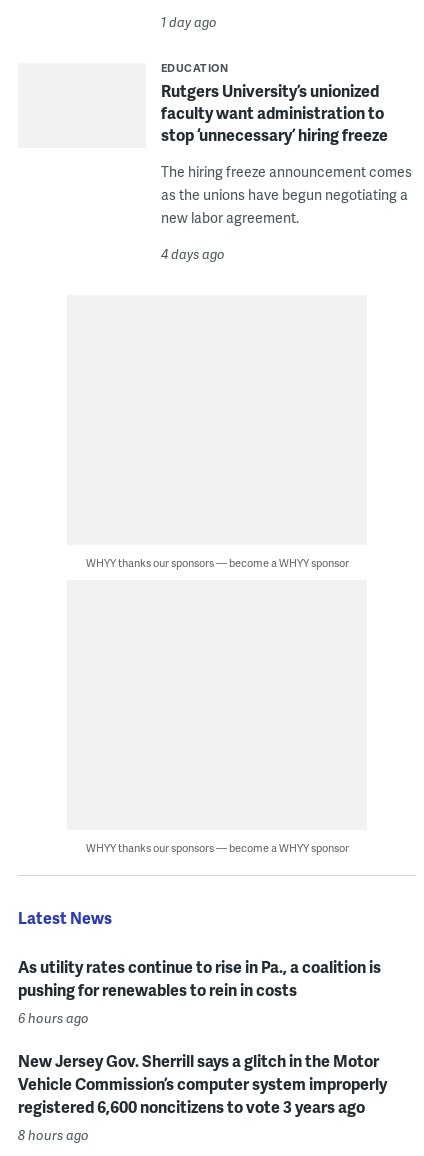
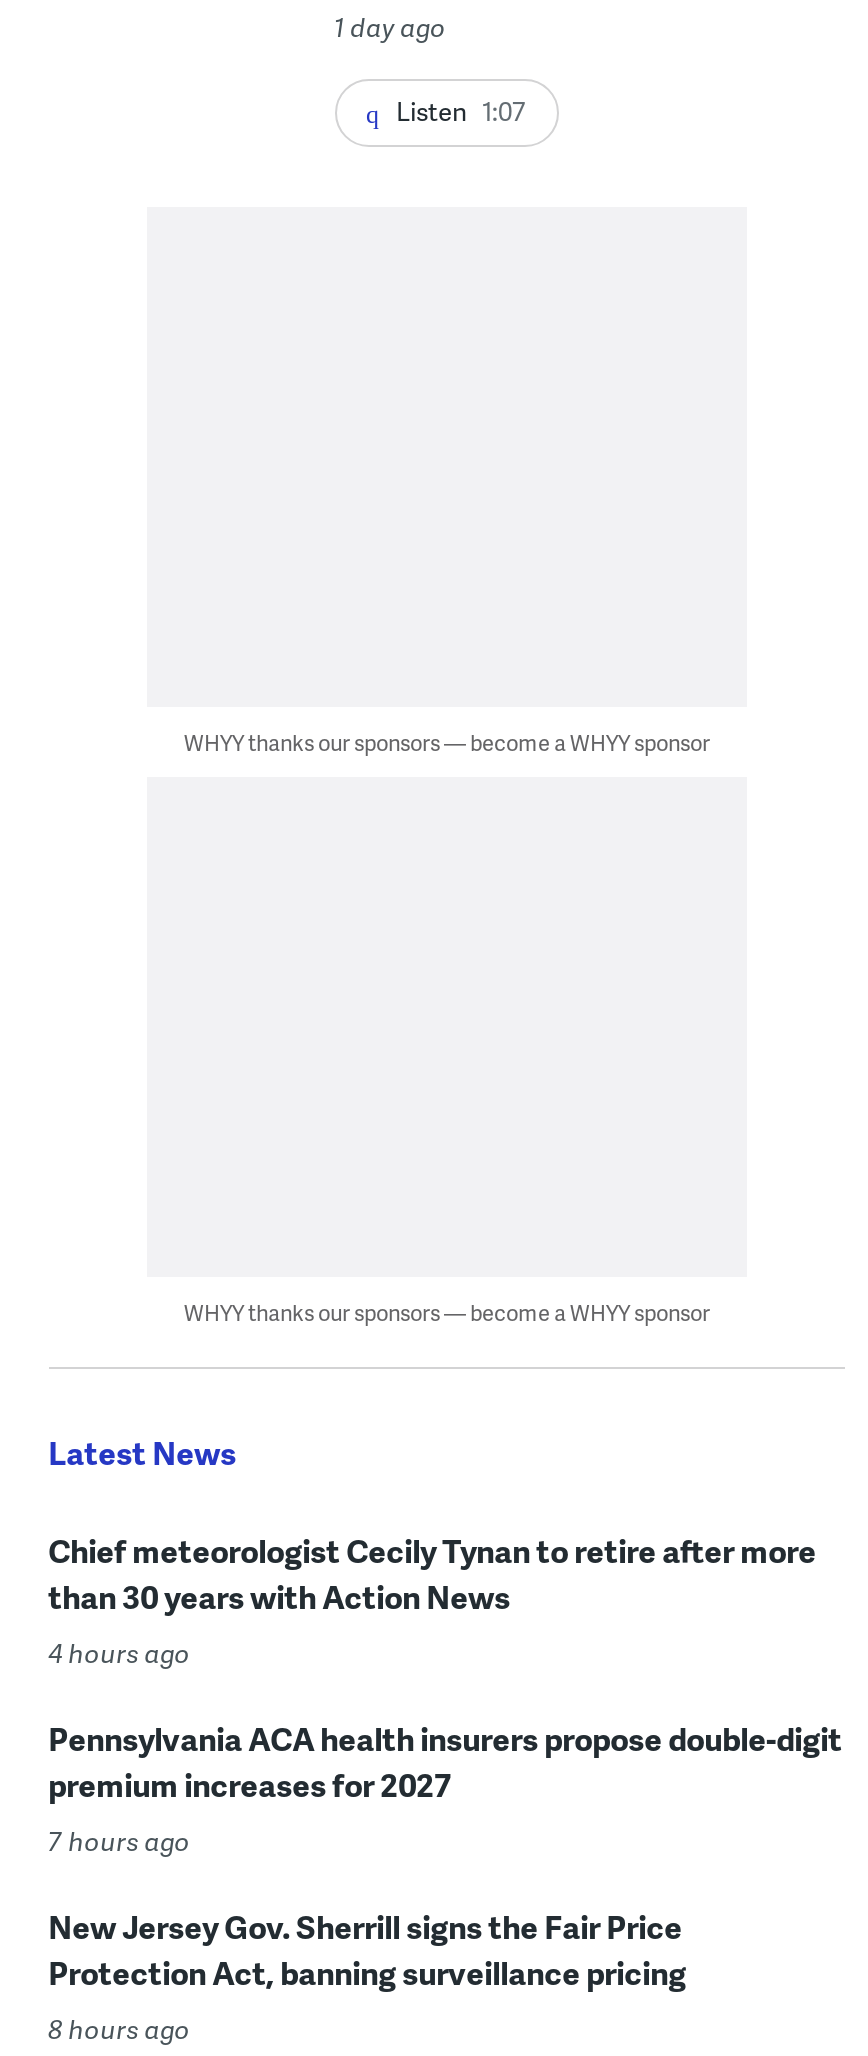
- EDUCATION
- Rutgers University’s unionized
- faculty want administration to
- stop ‘unnecessary’ hiring freeze
- The hiring freeze announcement comes
- as the unions have begun negotiating a
- new labor agreement.
- 4 days ago
+ Listen 1:07

moved up: WHYY thanks our sponsors — become a WHYY sponsor | WHYY thanks our sponsors — become a WHYY sponsor | Latest News

- As utility rates continue to rise in Pa., a coalition is
- pushing for renewables to rein in costs
- 6 hours ago
- New Jersey Gov. Sherrill says a glitch in the Motor
- Vehicle Commission’s computer system improperly
- registered 6,600 noncitizens to vote 3 years ago
+ Chief meteorologist Cecily Tynan to retire after more
+ than 30 years with Action News
+ 4 hours ago
+ Pennsylvania ACA health insurers propose double-digit
+ premium increases for 2027
+ 7 hours ago
+ New Jersey Gov. Sherrill signs the Fair Price
+ Protection Act, banning surveillance pricing
